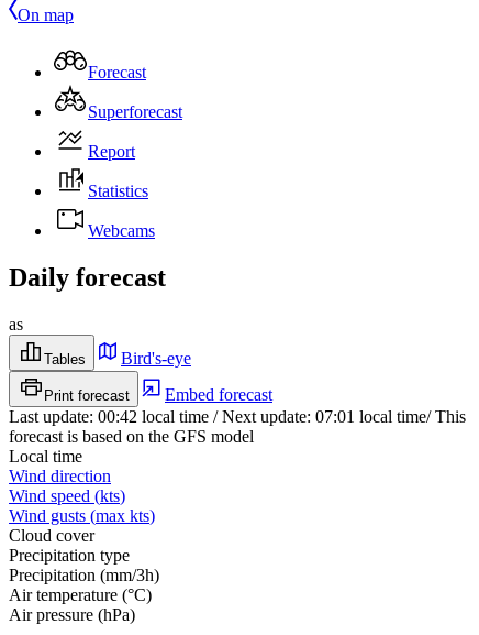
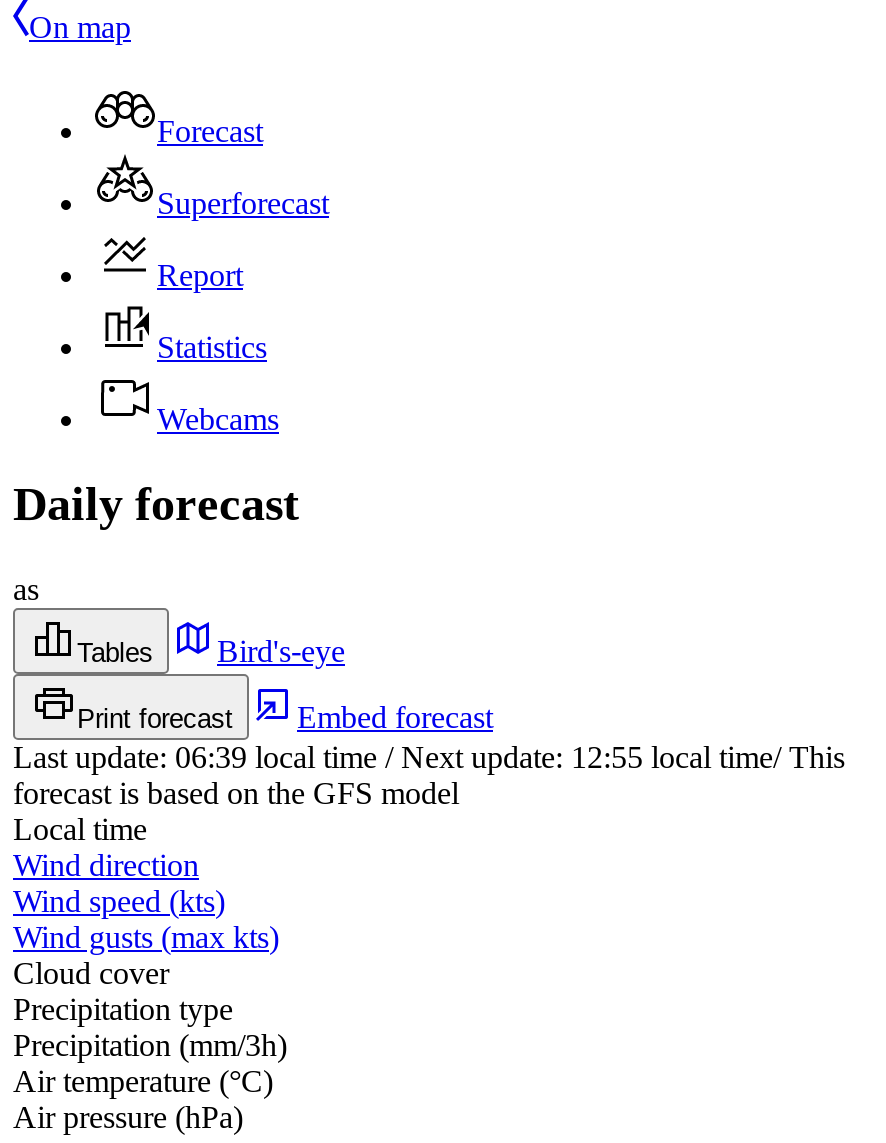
- Last update:00:42 local time / Next update: 07:01 local time/ This
+ Last update:06:39 local time / Next update: 12:55 local time/ This
